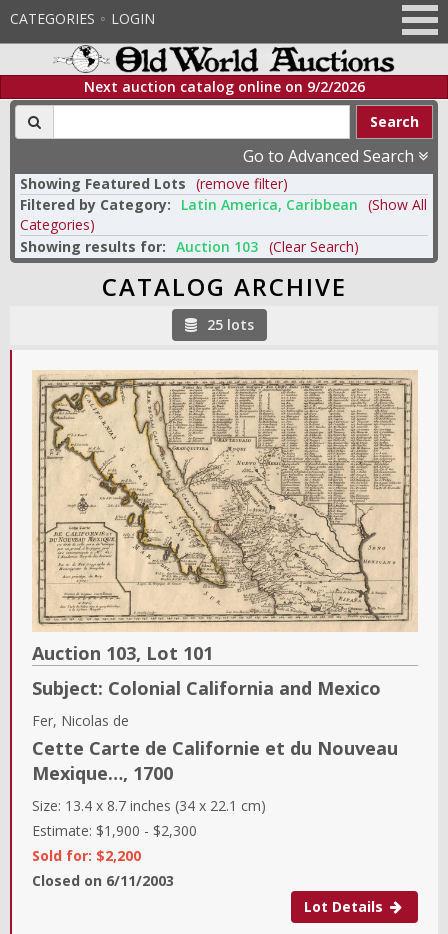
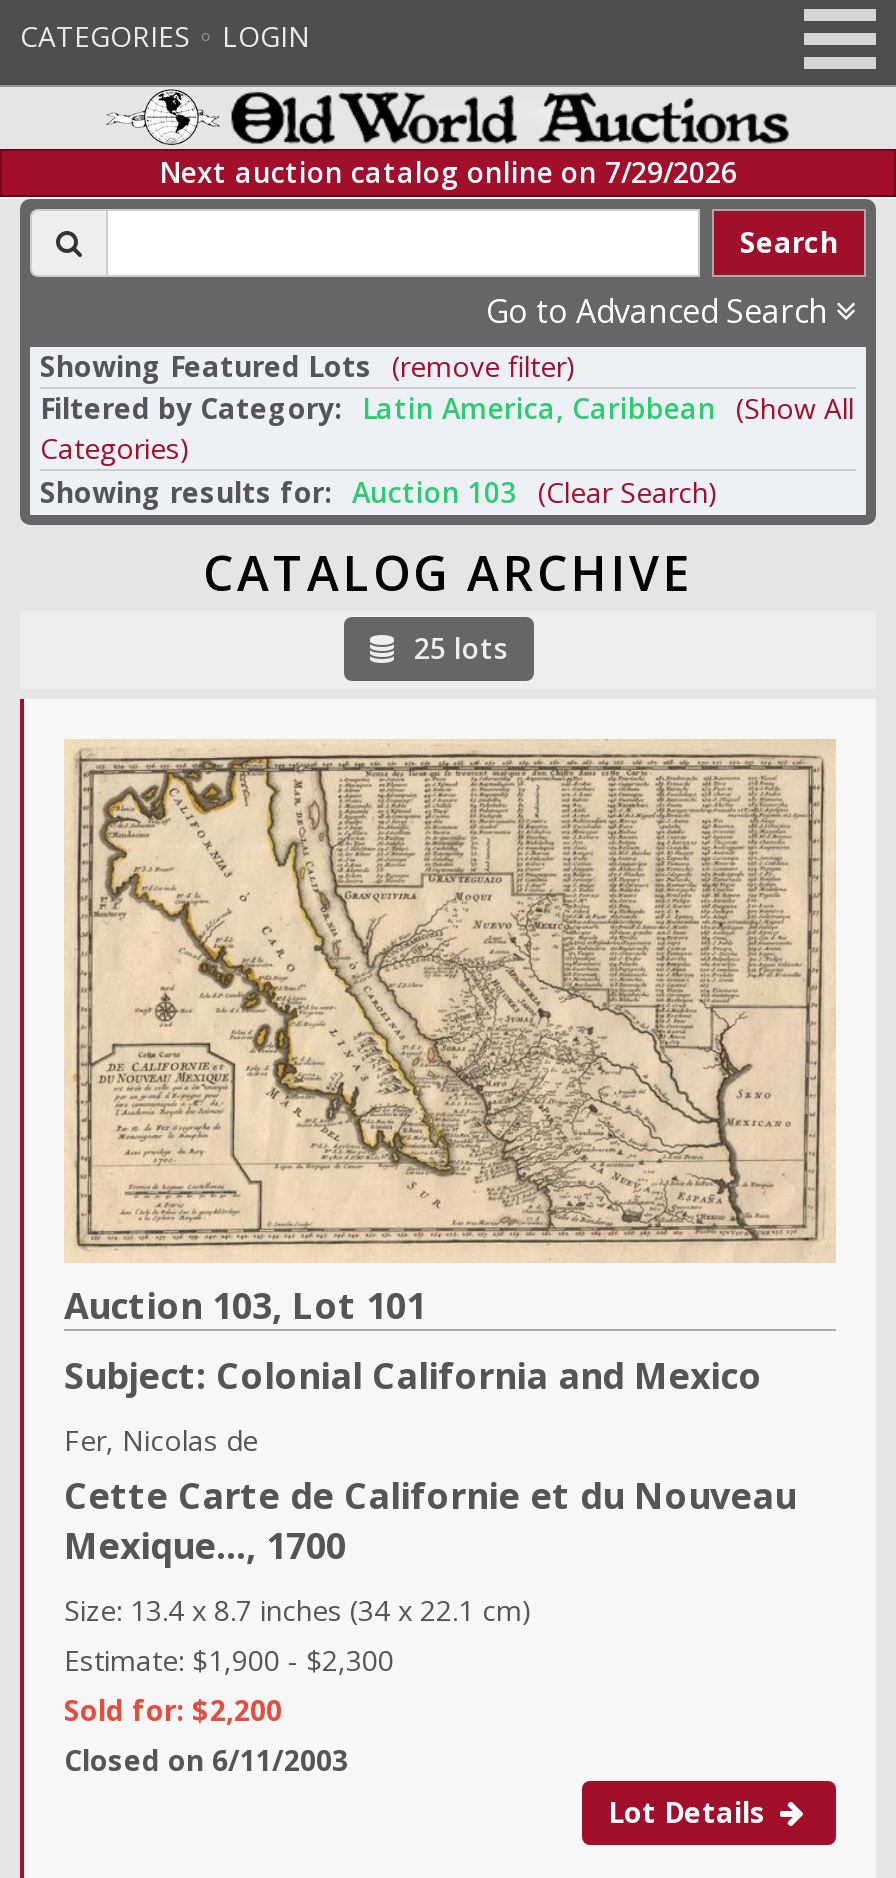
- Next auction catalog online on 9/2/2026
+ Next auction catalog online on 7/29/2026
